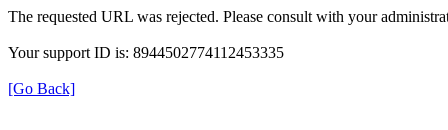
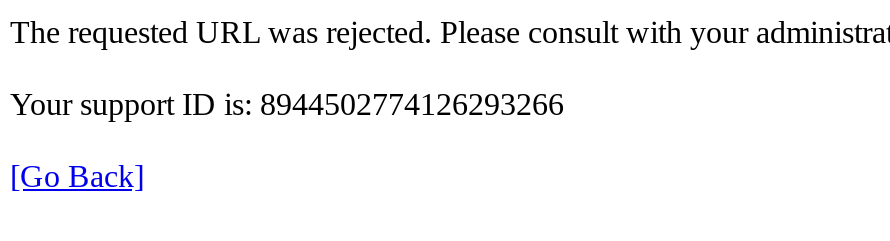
- Your support ID is: 8944502774112453335
+ Your support ID is: 8944502774126293266
